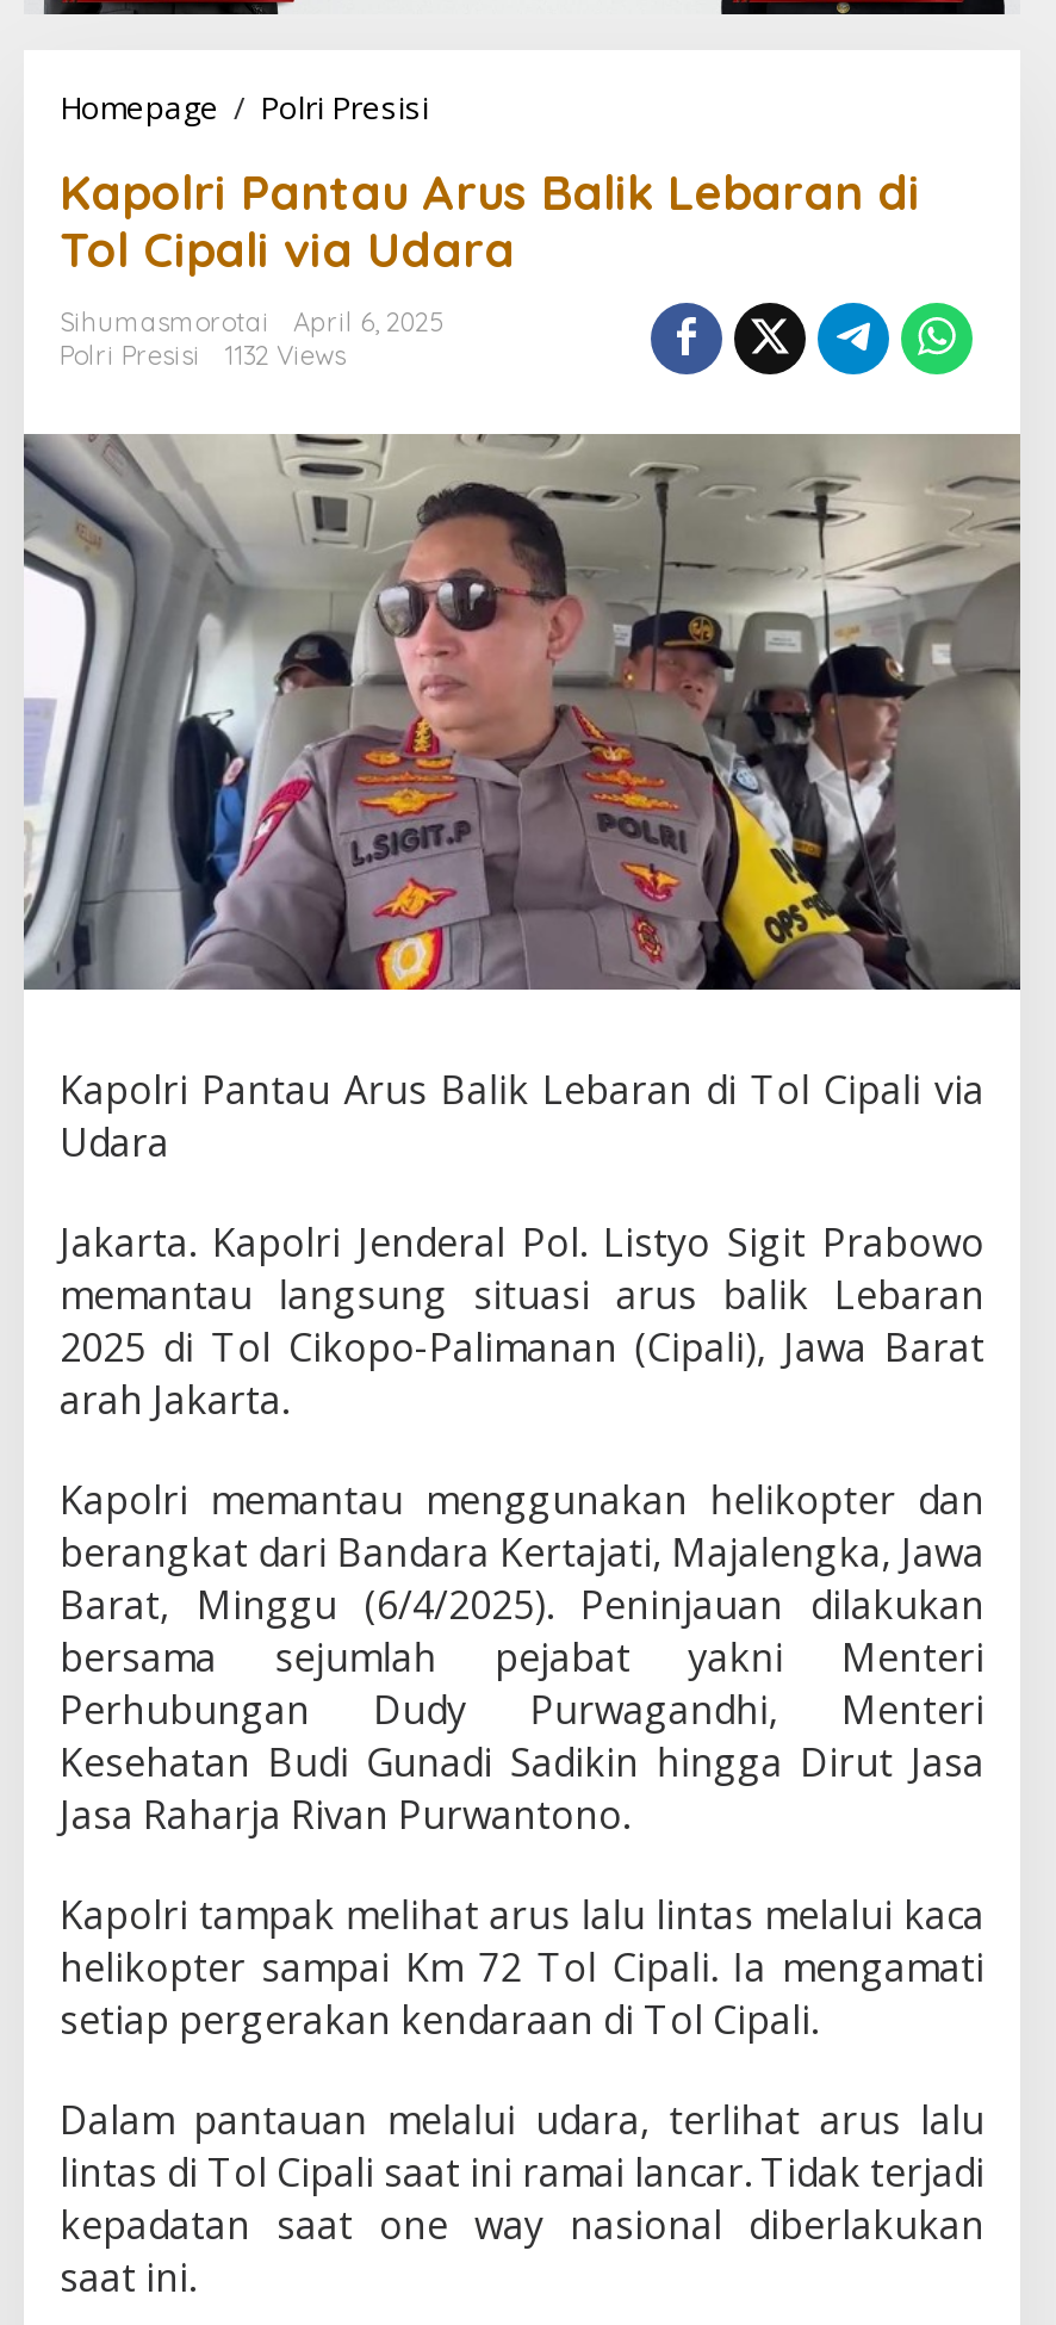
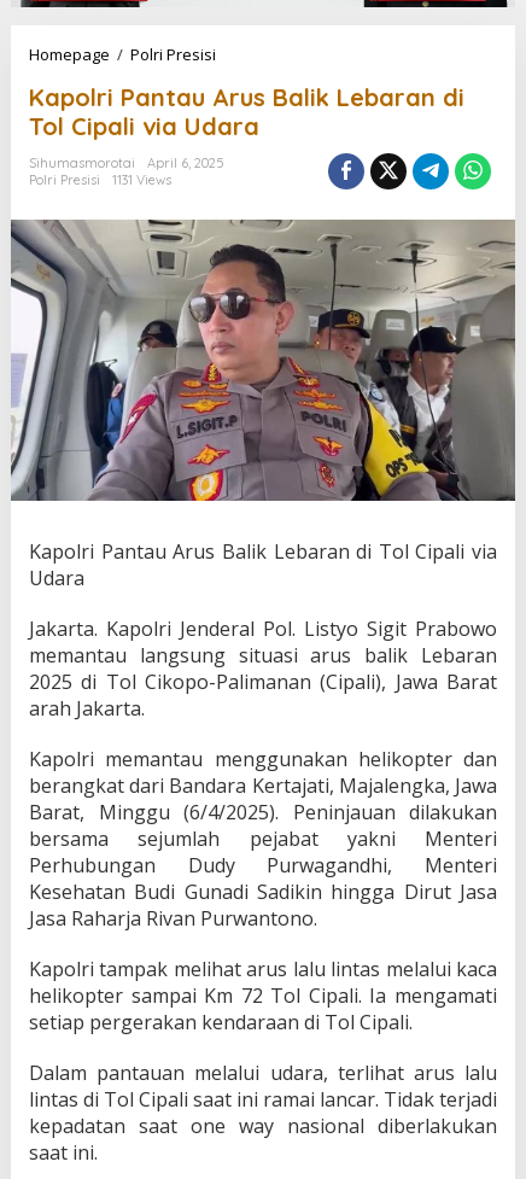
- Polri Presisi 1132 Views
+ Polri Presisi 1131 Views
